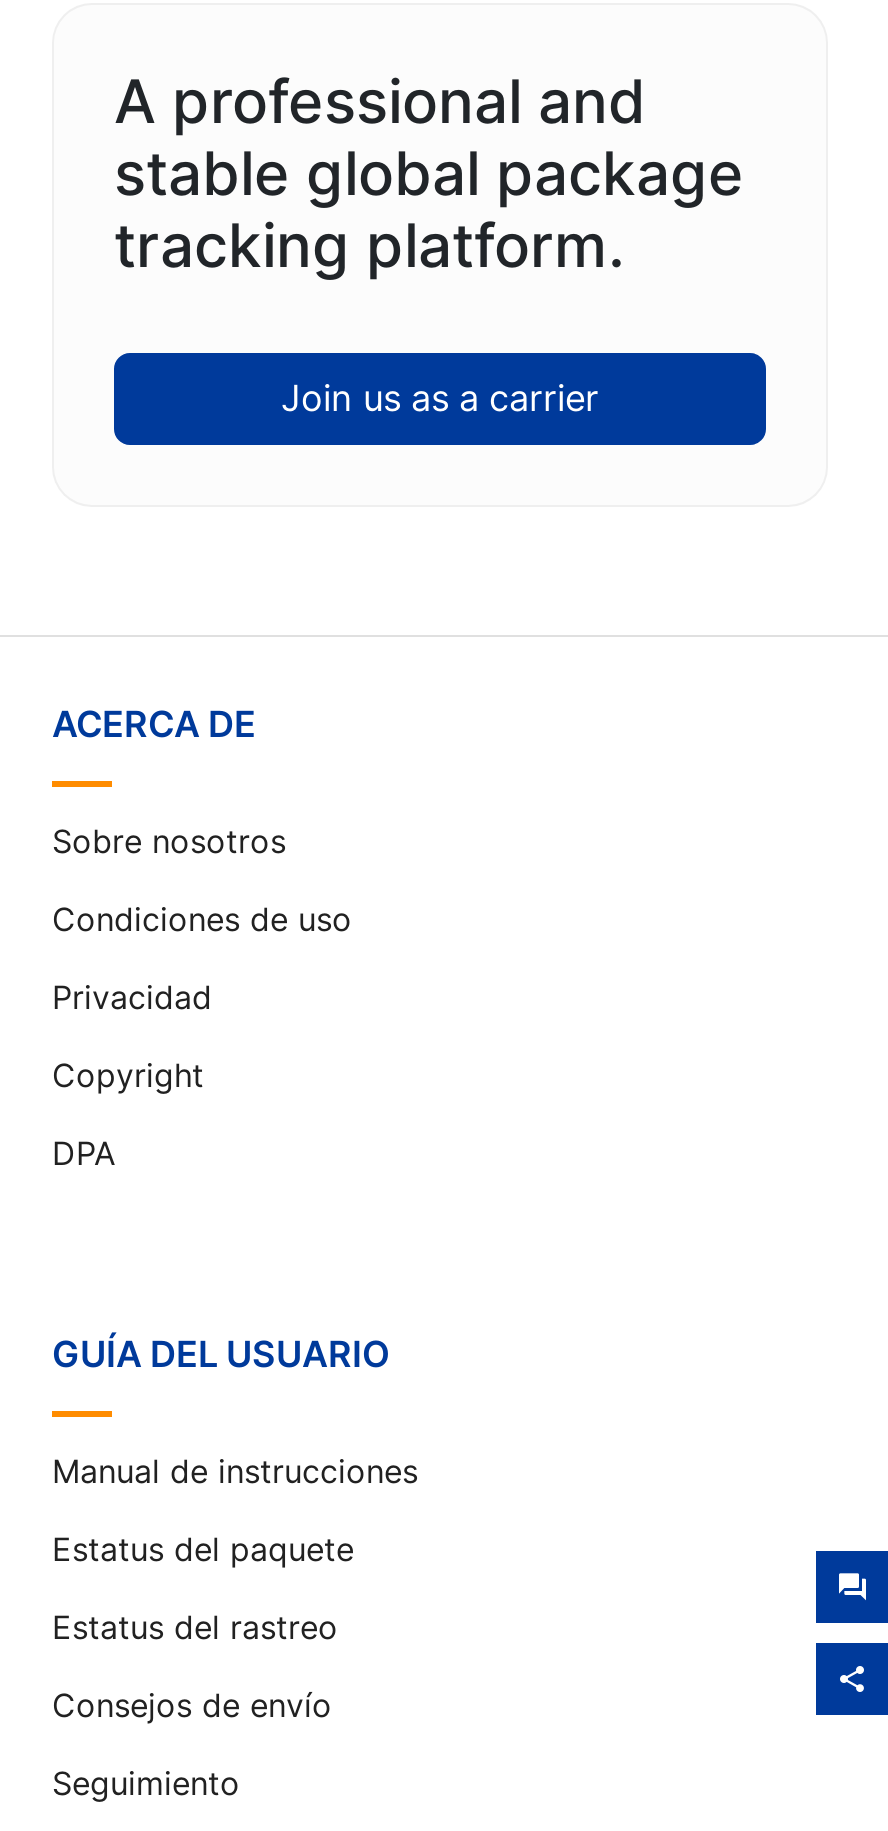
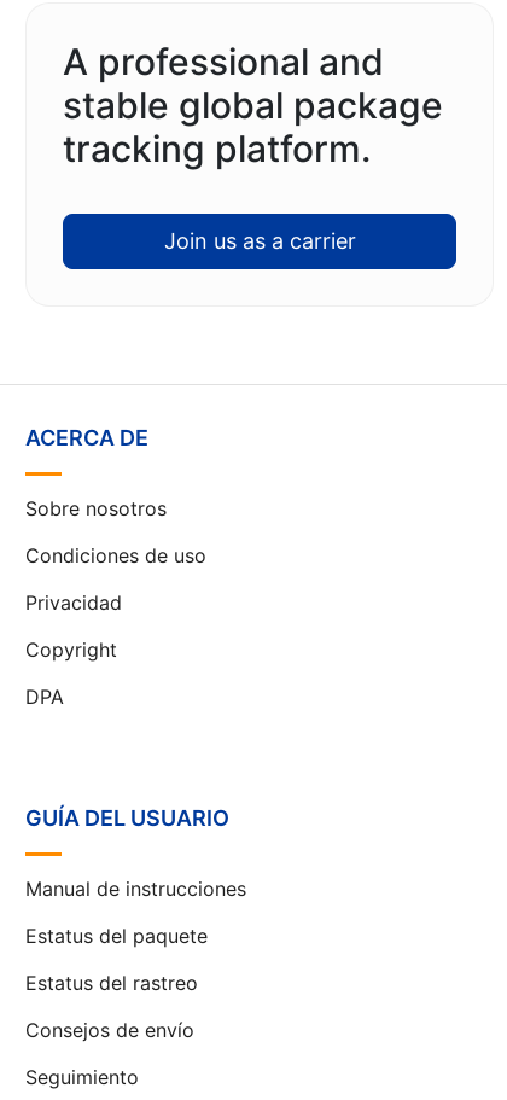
- [image]

- [image]
